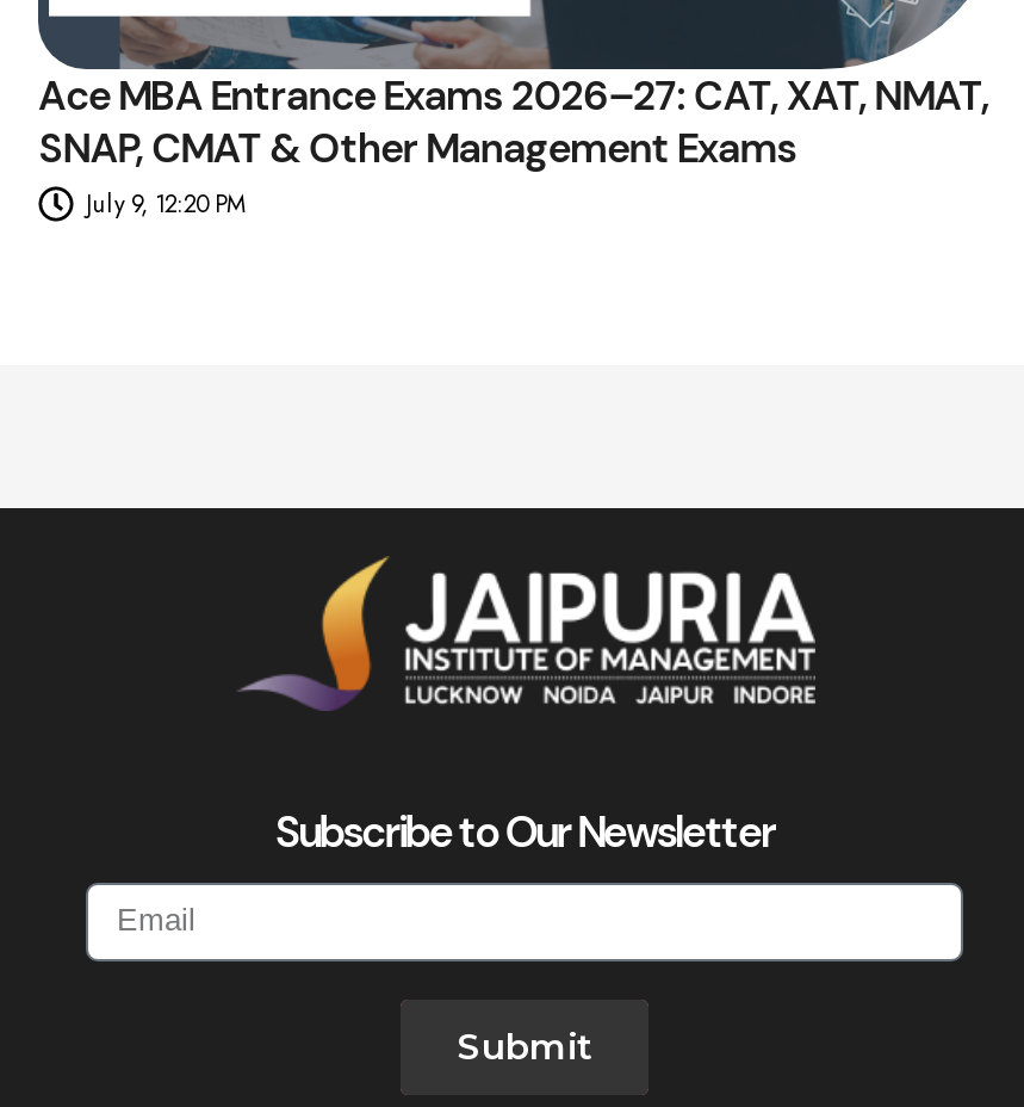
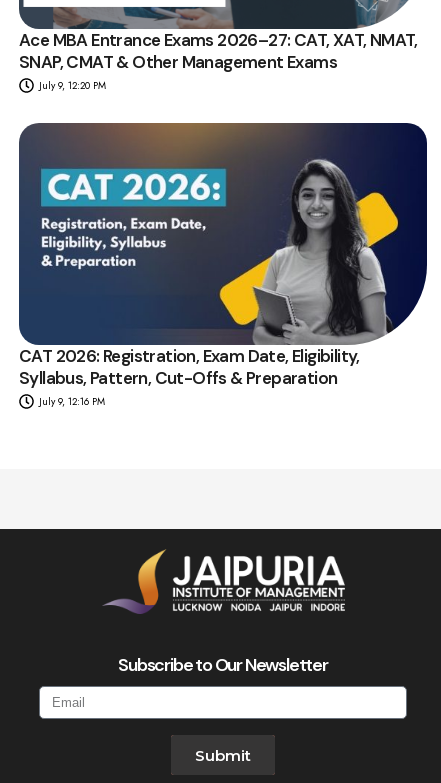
+ [image]
+ CAT 2026: Registration, Exam Date, Eligibility,
+ Syllabus, Pattern, Cut-Offs & Preparation
+ July 9, 12:16 PM
